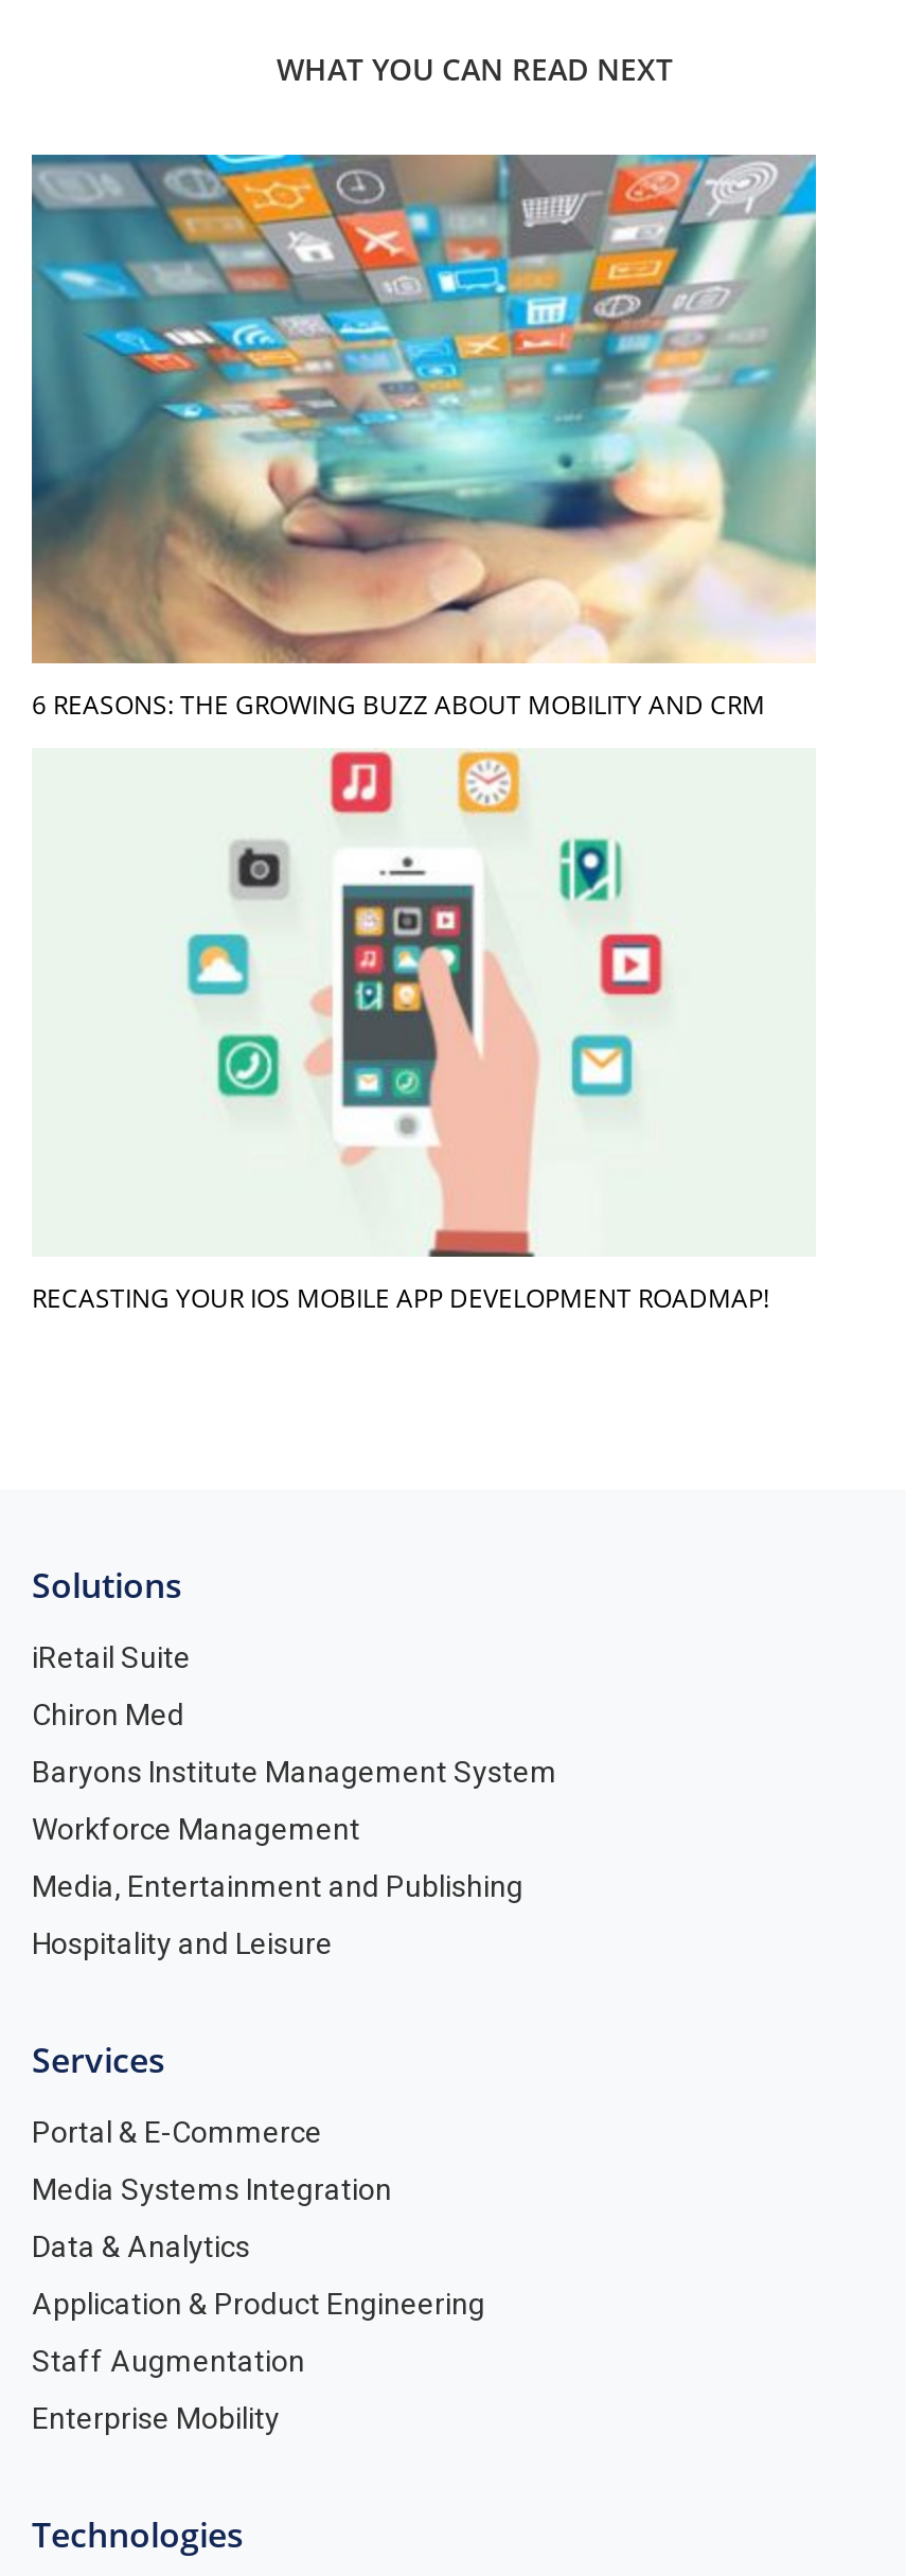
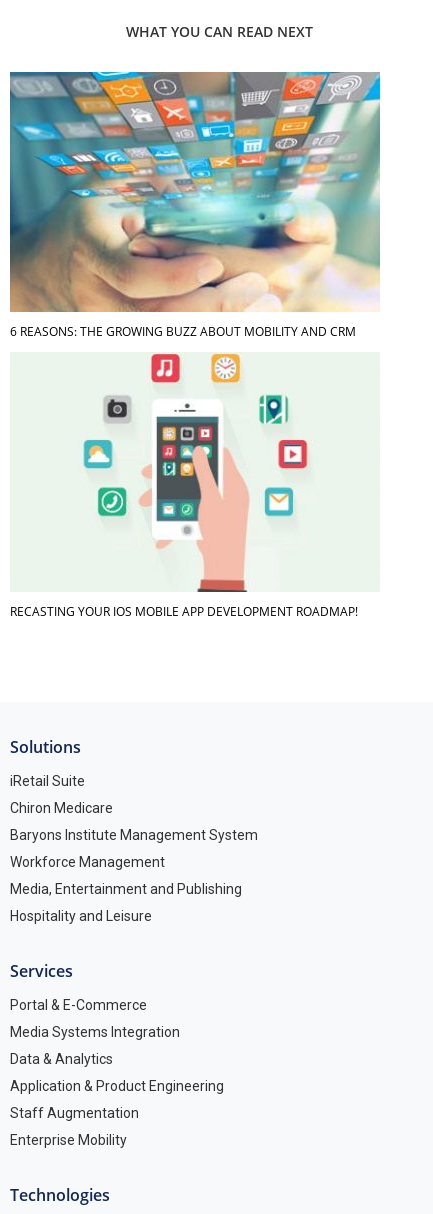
- Chiron Med
+ Chiron Medicare
